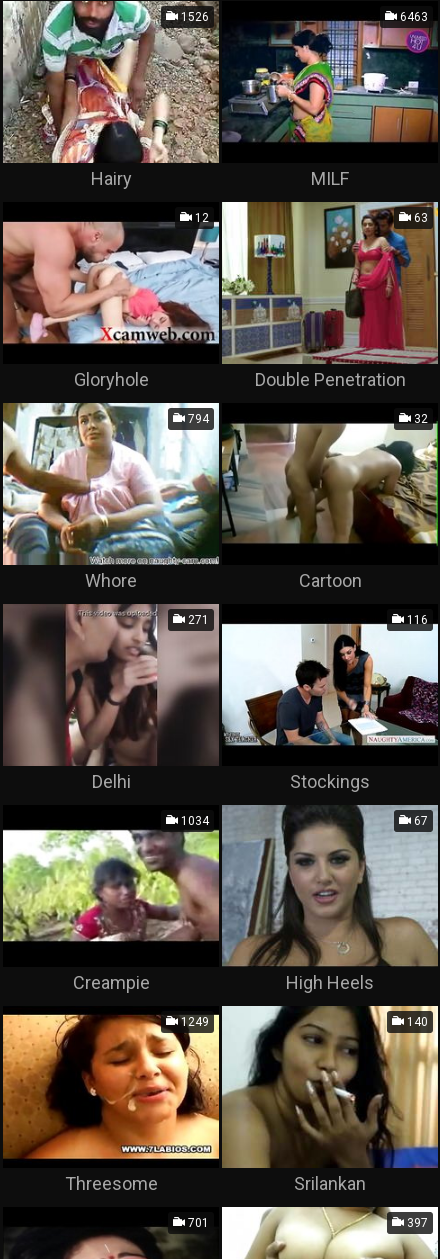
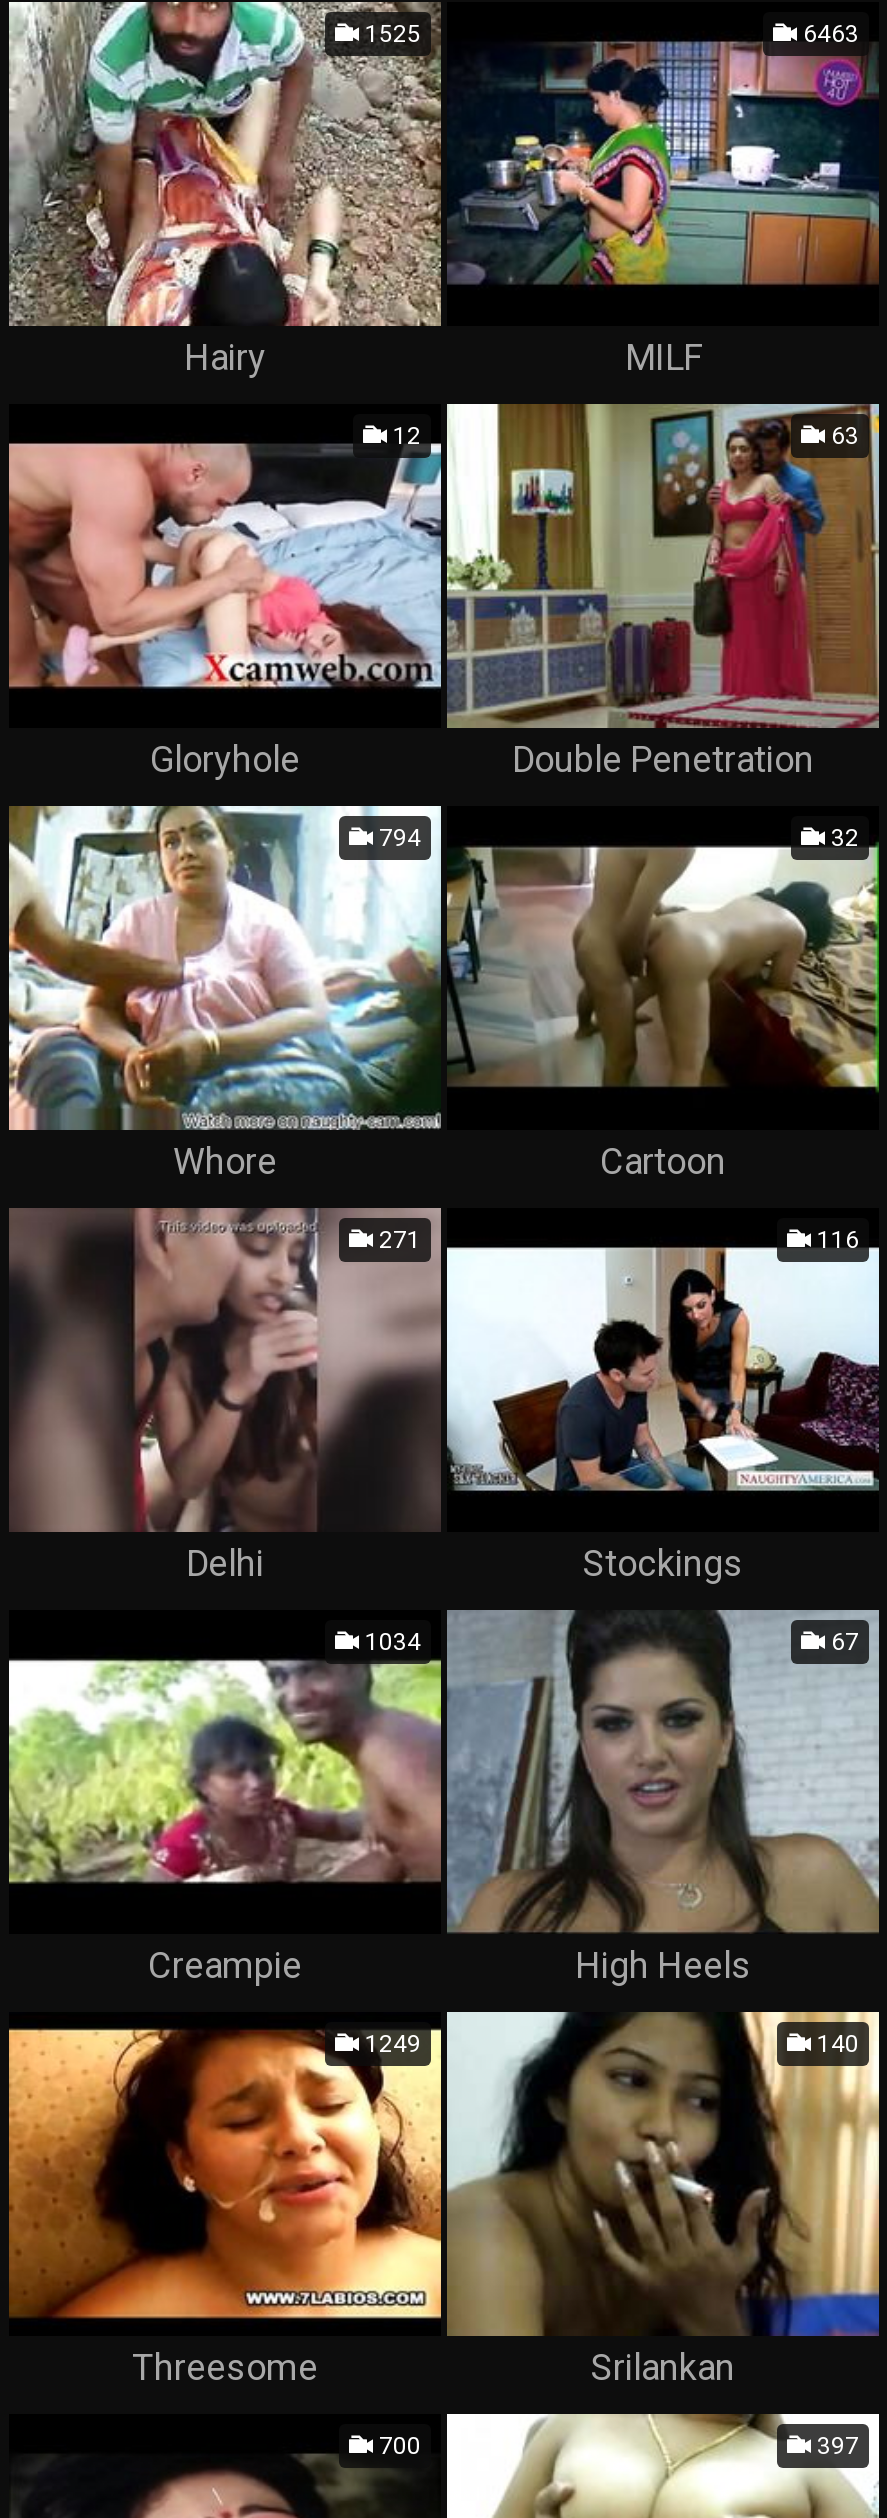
- 1526
+ 1525

- 701
+ 700
